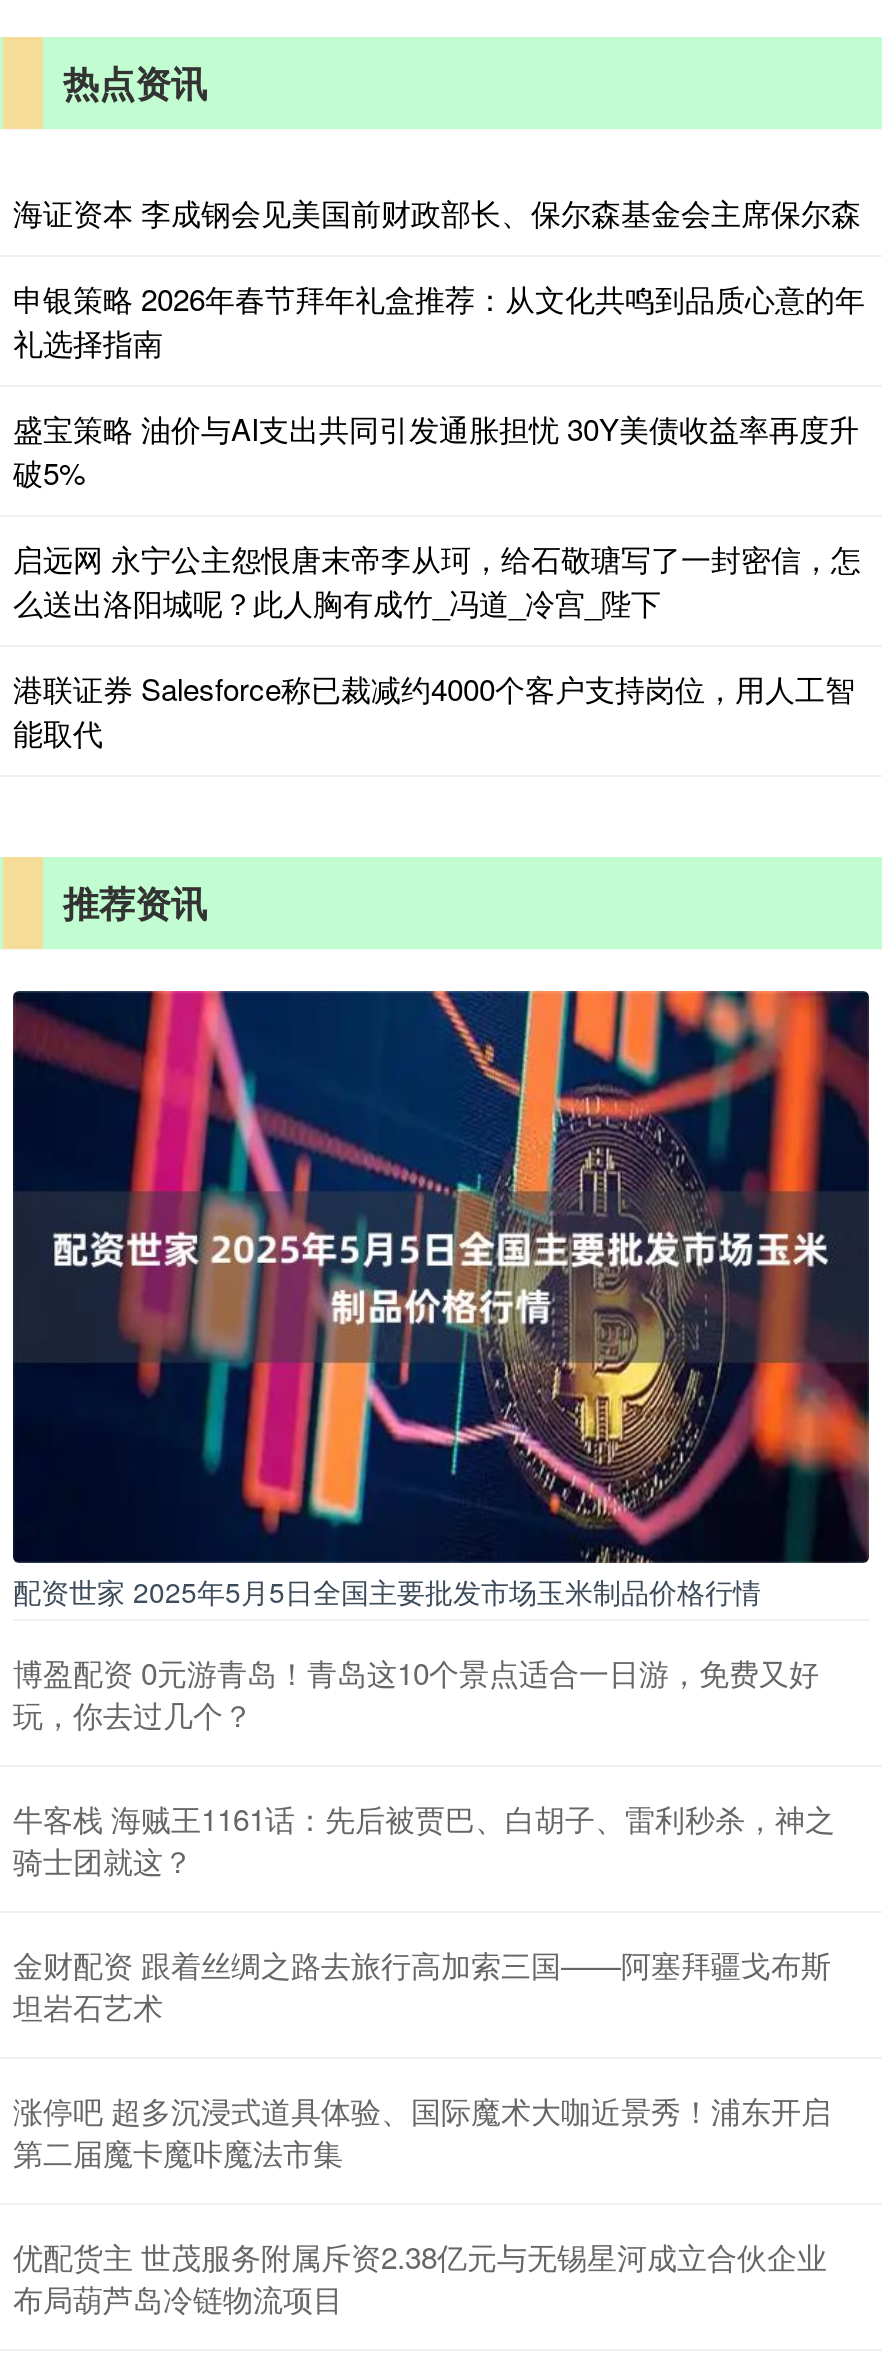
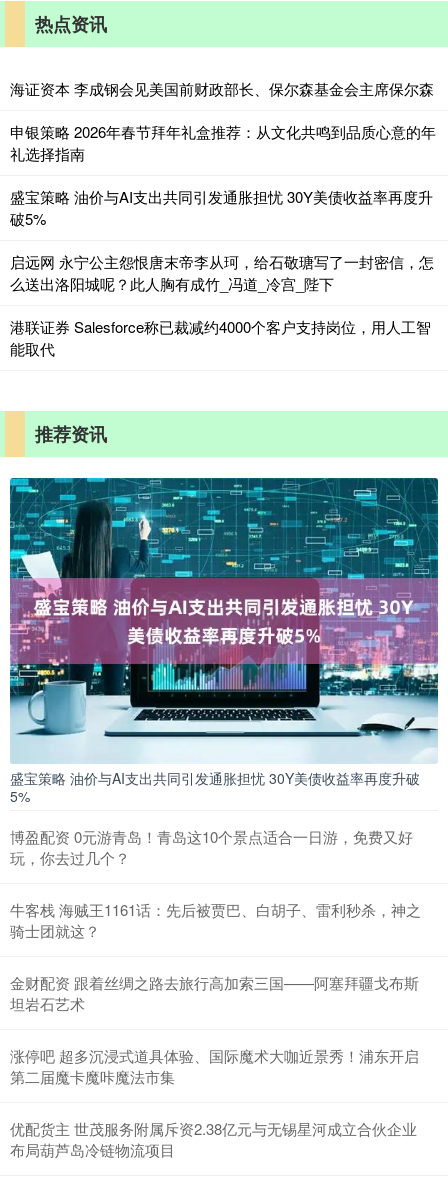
- [image]
- 配资世家 2025年5月5日全国主要批发市场玉米制品价格行情
+ [image]
+ 盛宝策略 油价与AI支出共同引发通胀担忧 30Y美债收益率再度升破
+ 5%
